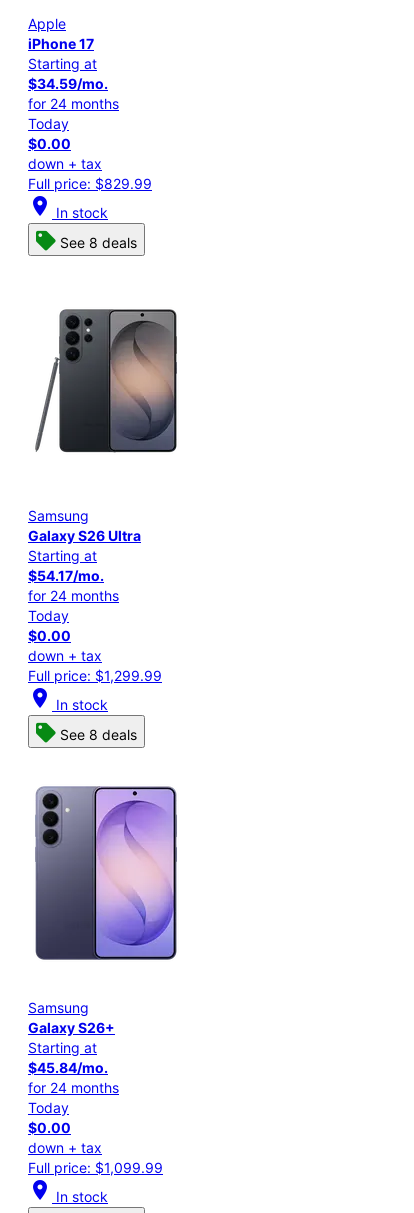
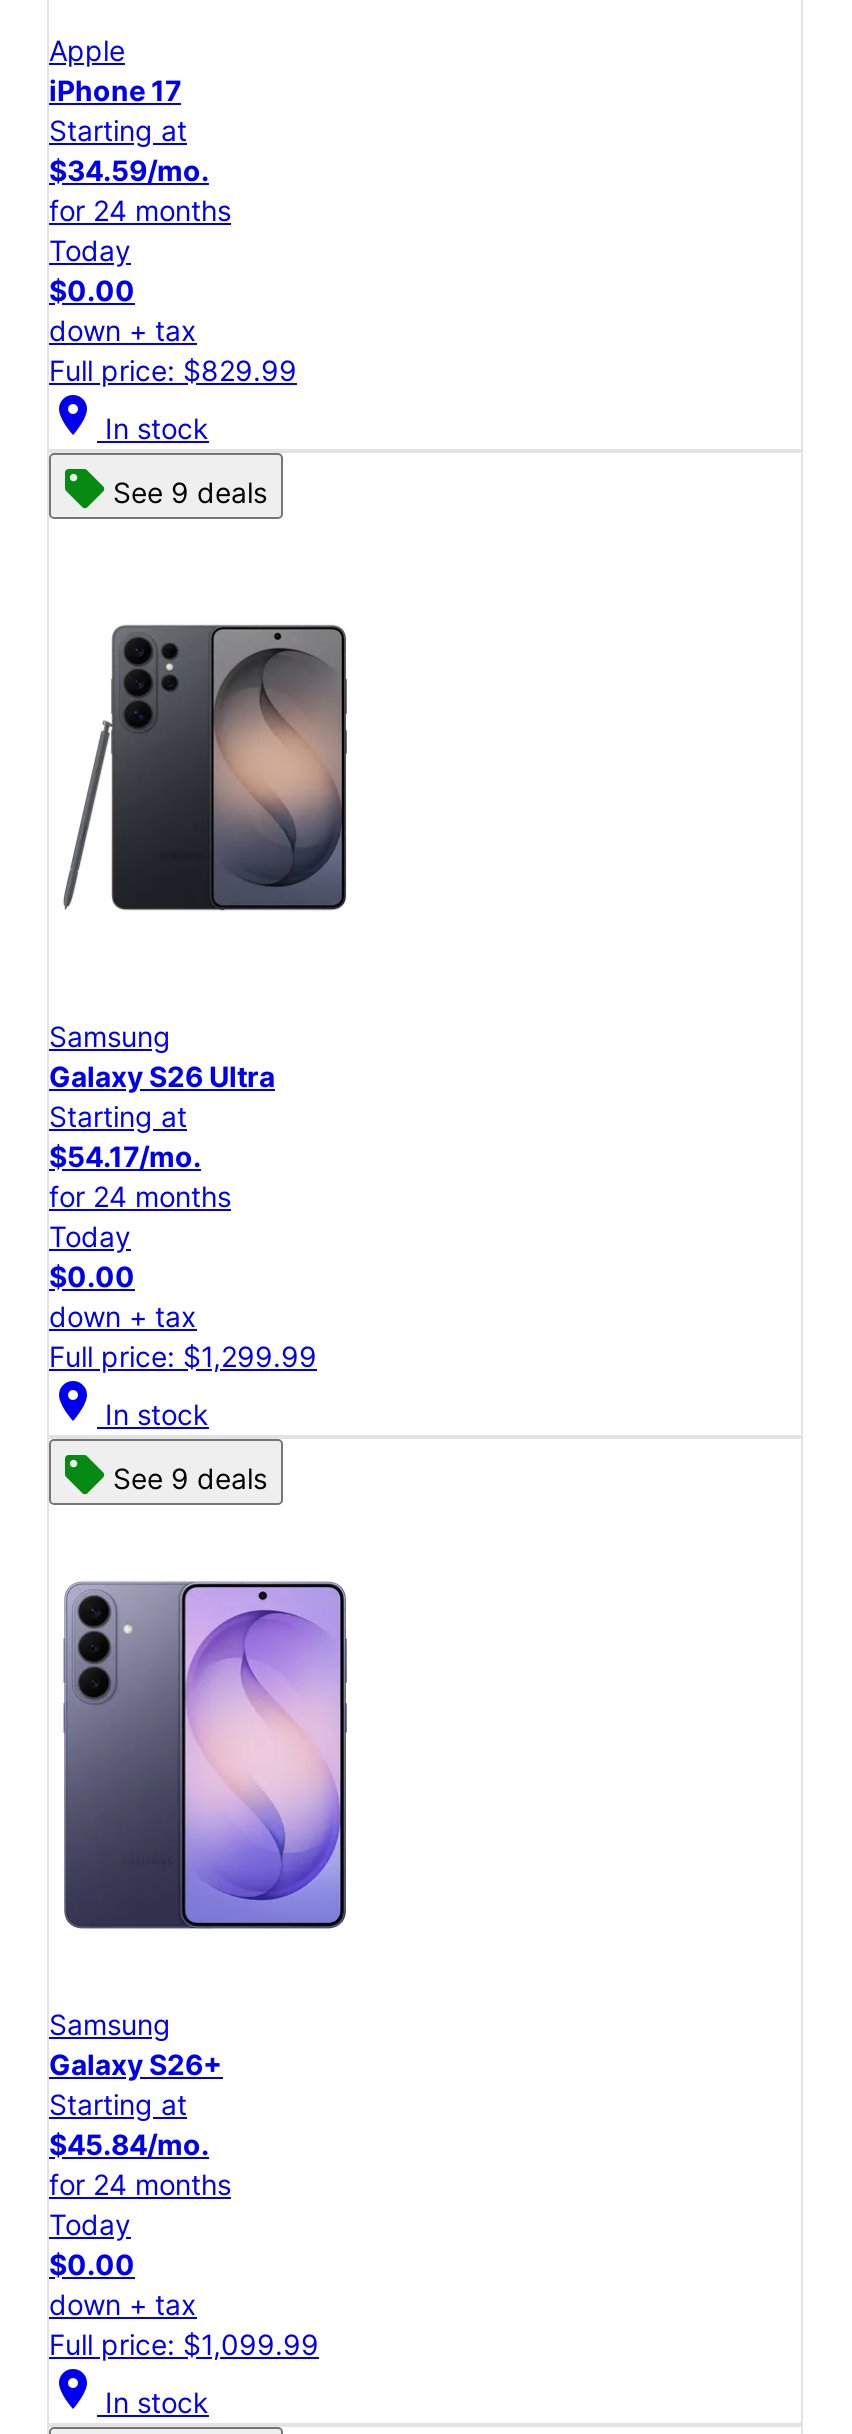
- See 8 deals
+ See 9 deals

- See 8 deals
+ See 9 deals
